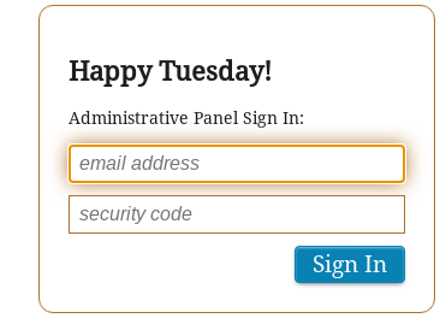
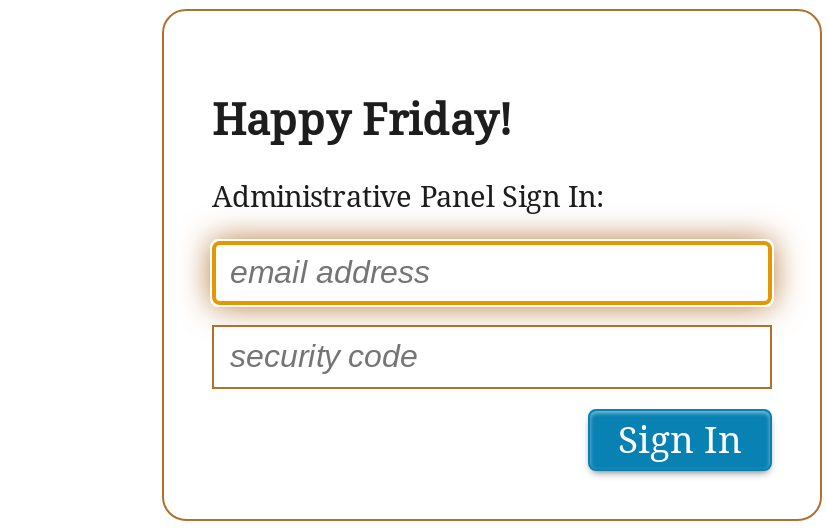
- Happy Tuesday!
+ Happy Friday!
